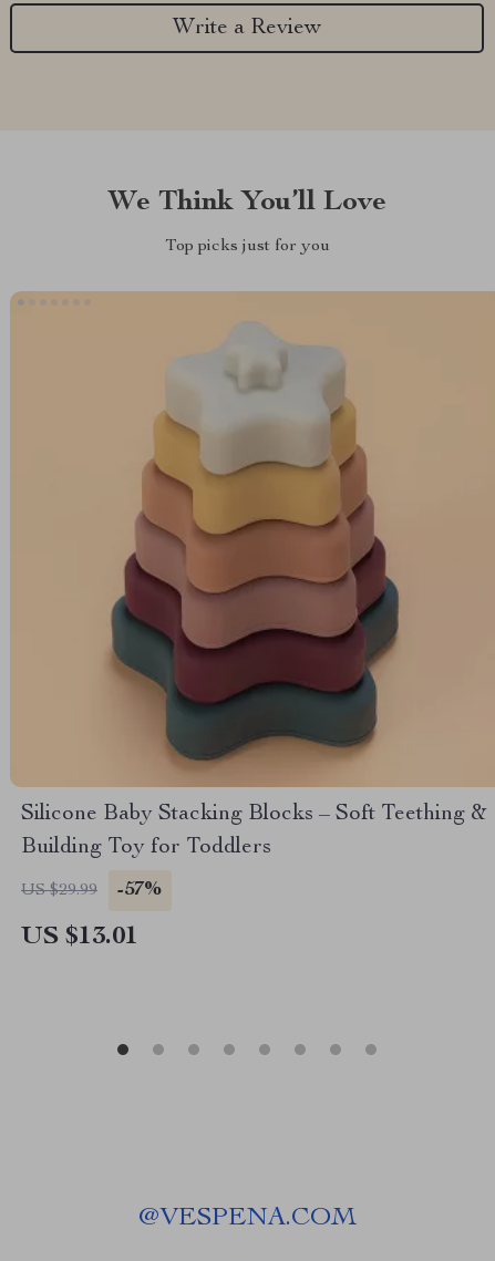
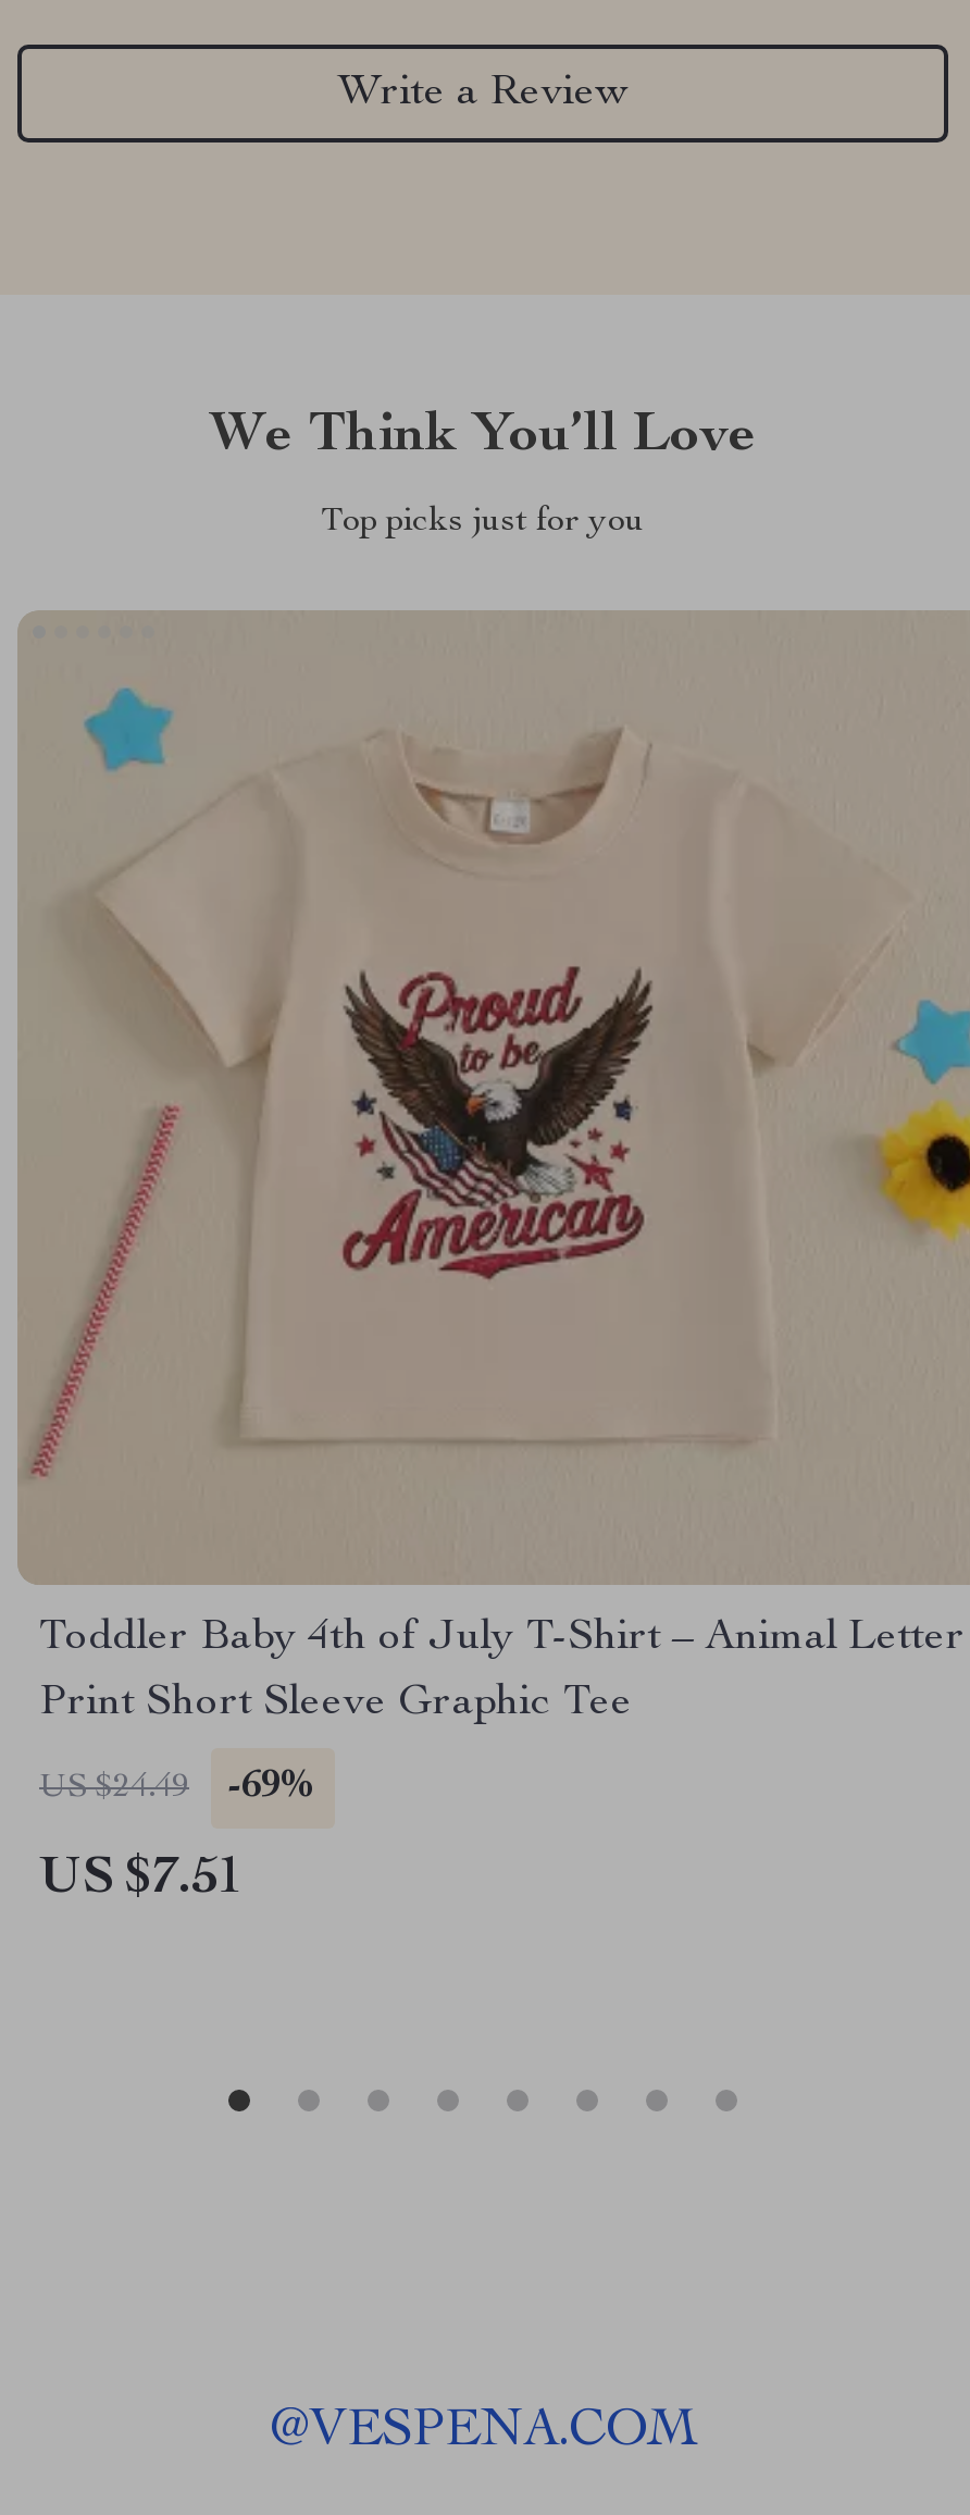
- [image]
- Silicone Baby Stacking Blocks – Soft Teething &
+ [image]
+ Toddler Baby 4th of July T-Shirt – Animal Letter

- Building Toy for Toddlers
+ Print Short Sleeve Graphic Tee

- US $29.99
- -57%
+ US $24.49
+ -69%

- US $13.01
+ US $7.51
